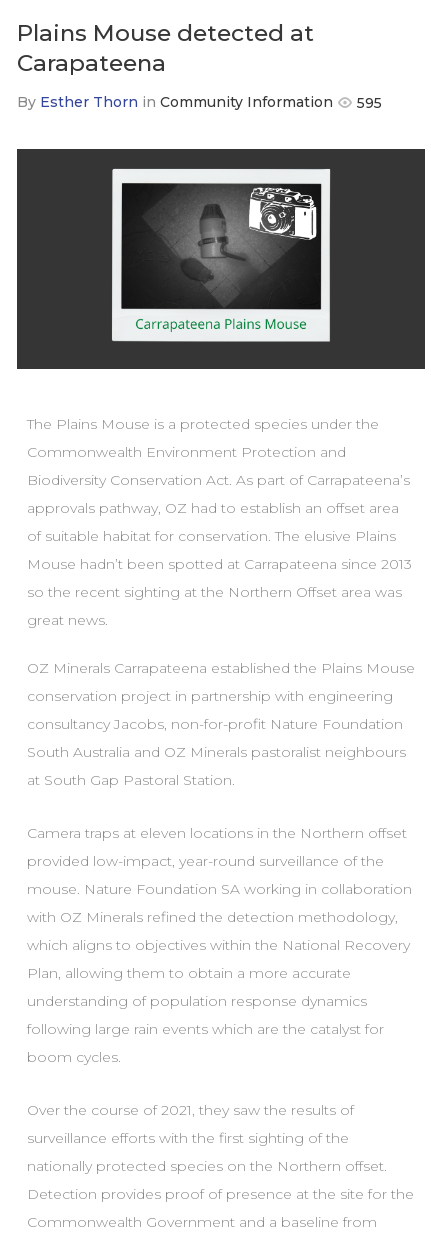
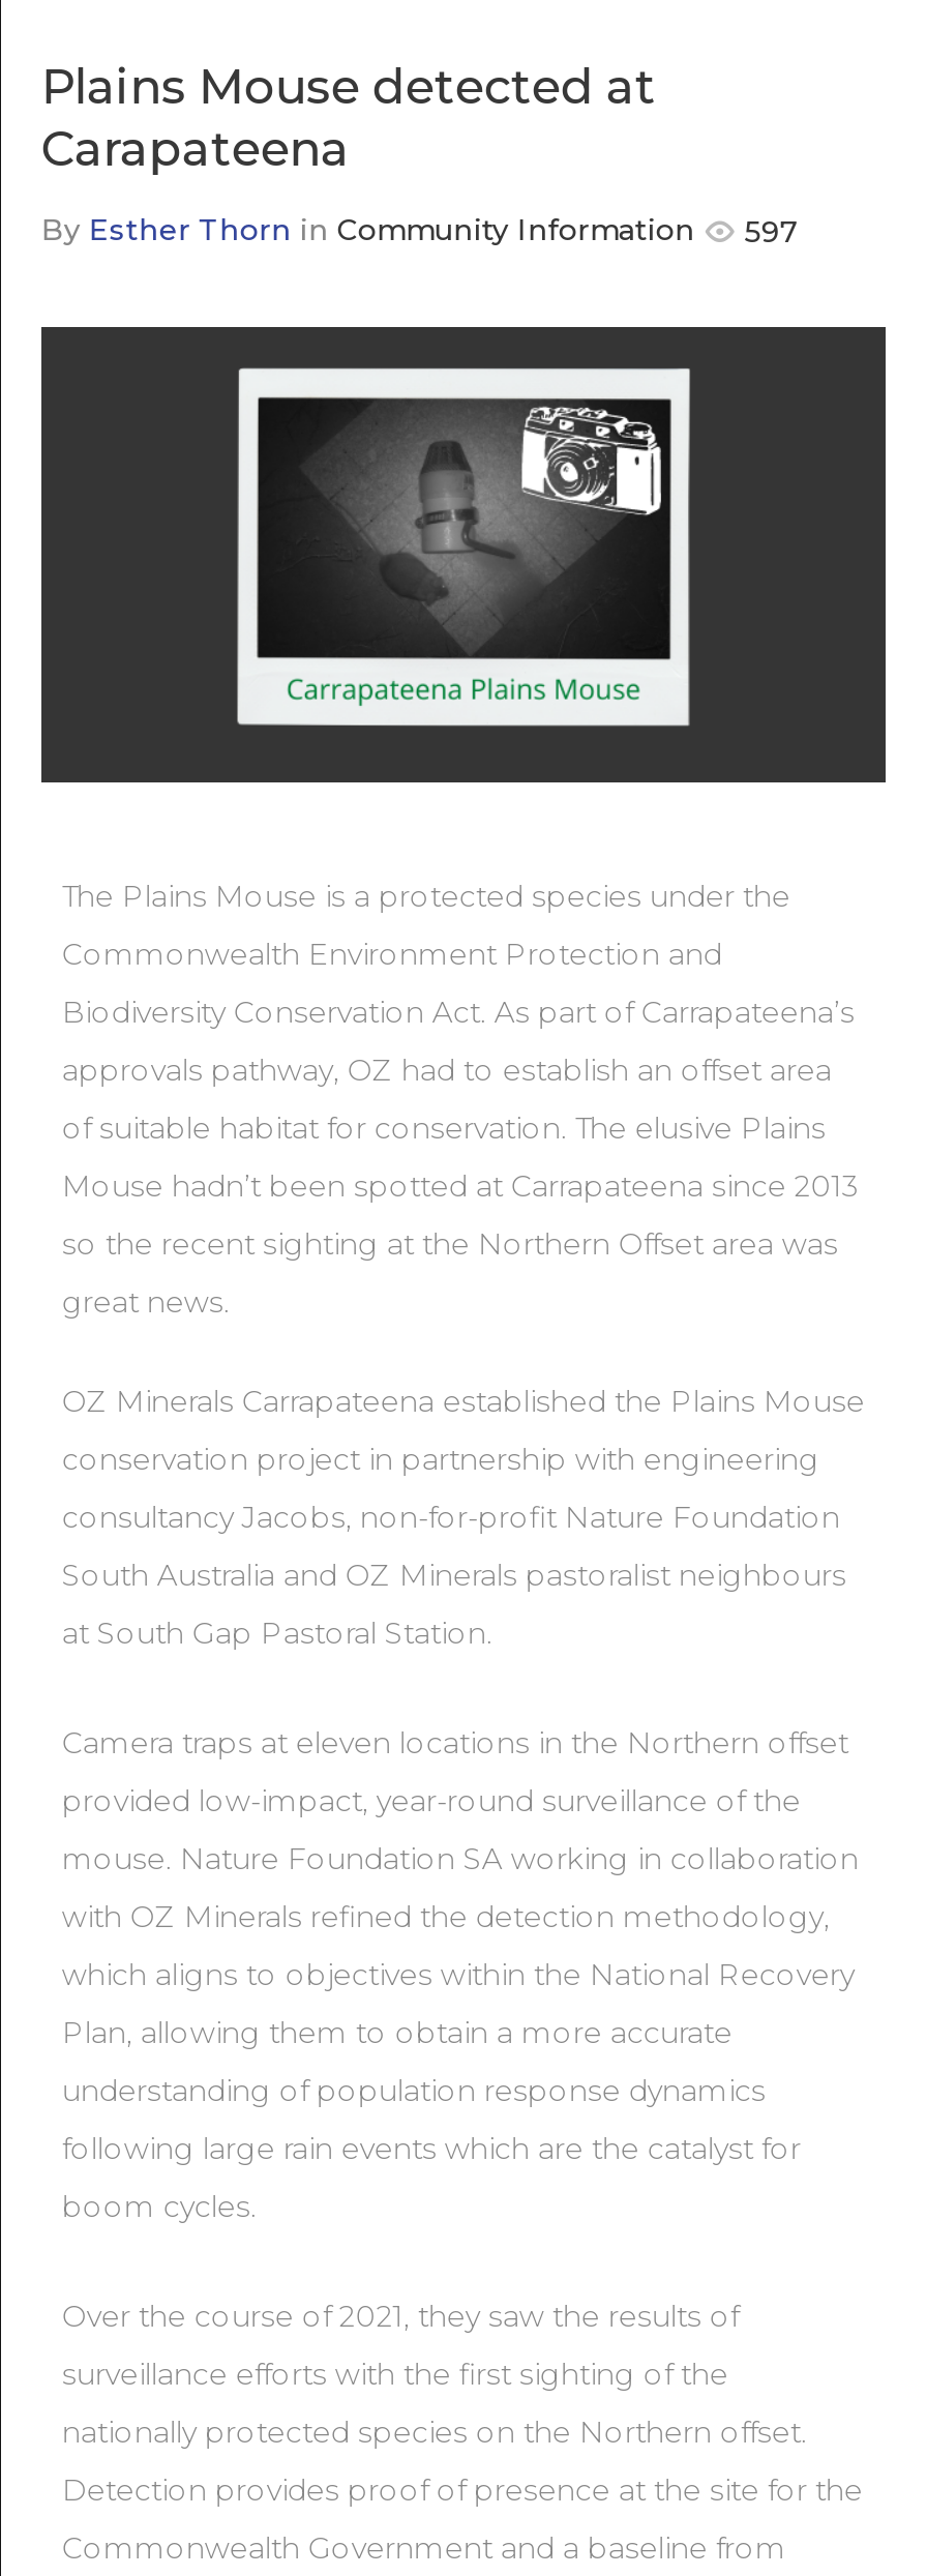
- By Esther Thorn in Community Information 595
+ By Esther Thorn in Community Information 597
